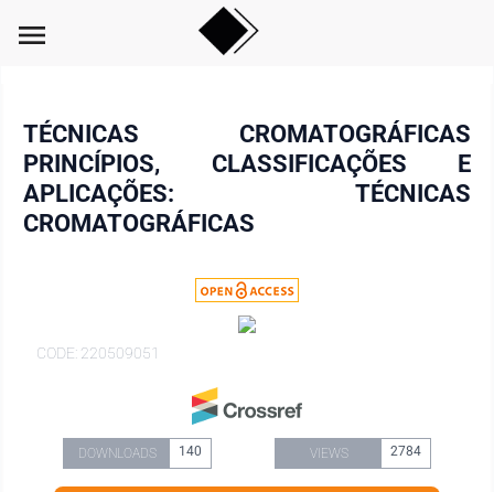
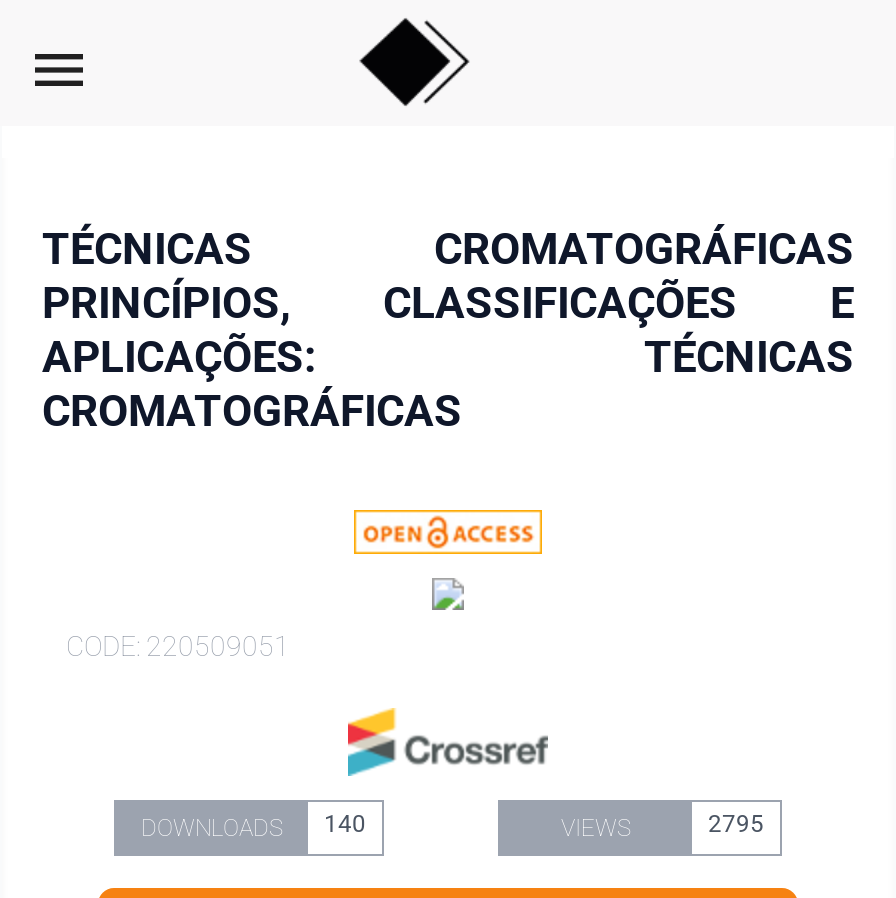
- 2784
+ 2795
